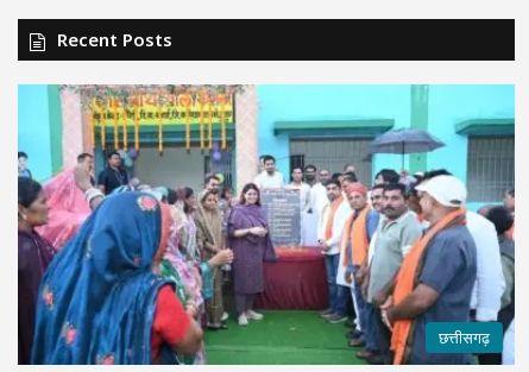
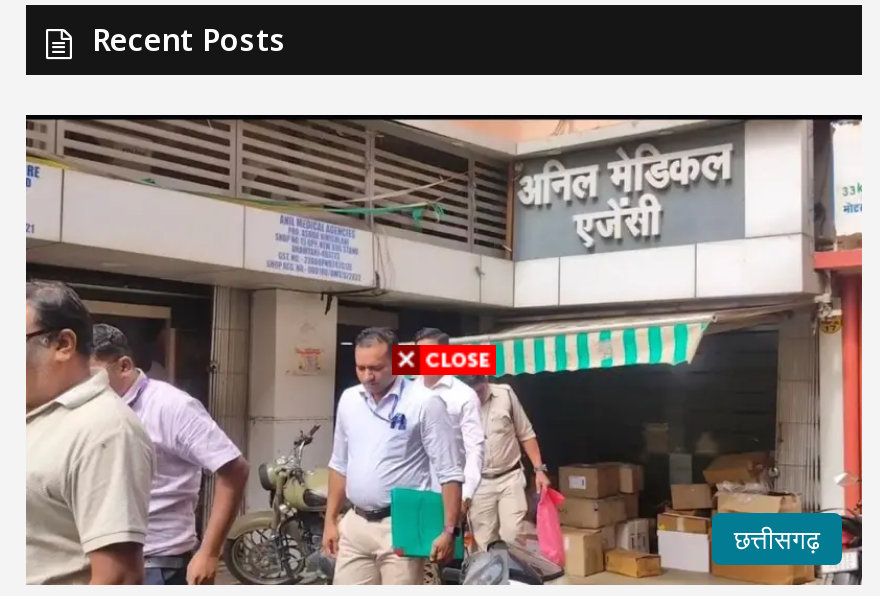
- [image]
+ [image]
